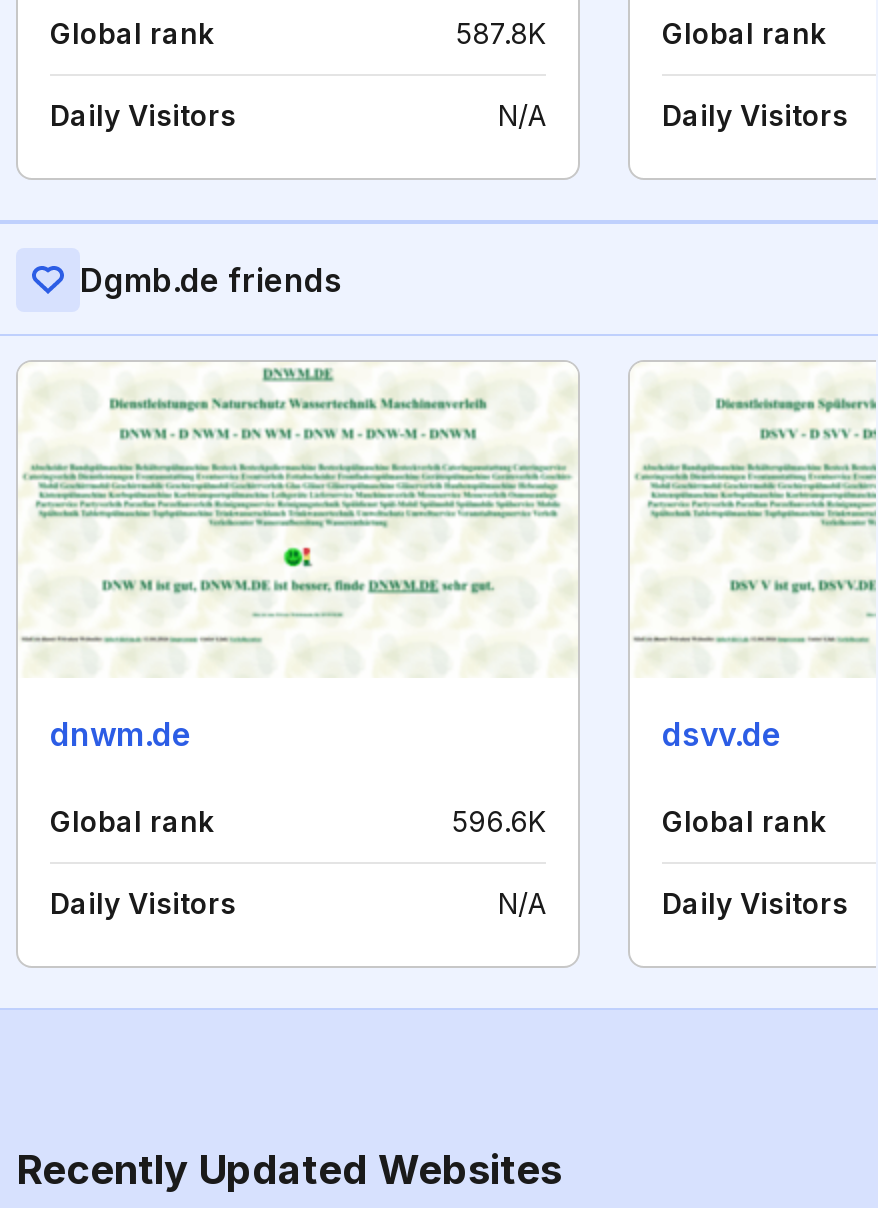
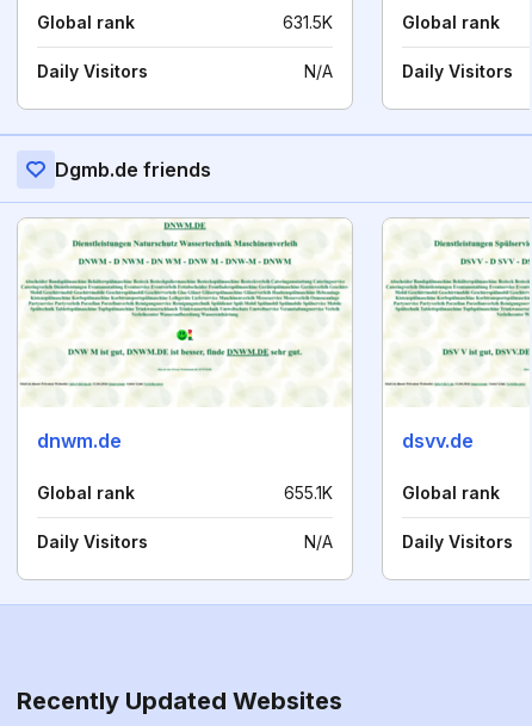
- 587.8K
+ 631.5K

- 596.6K
+ 655.1K
